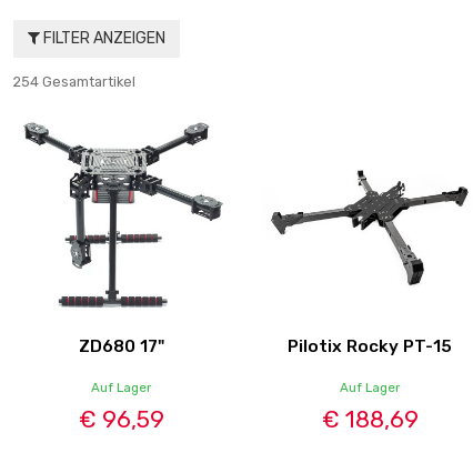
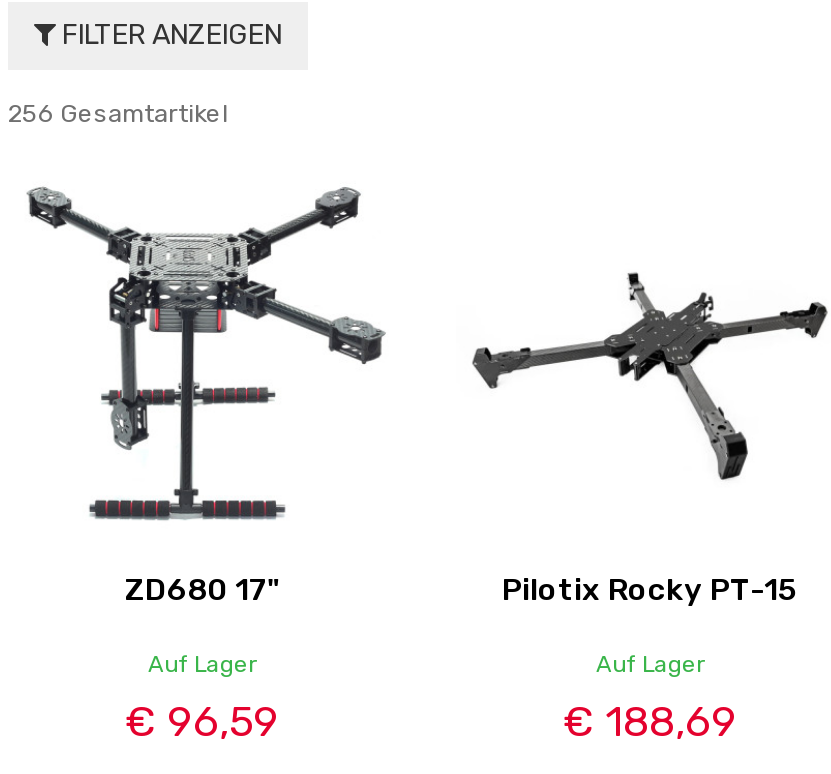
- 254 Gesamtartikel
+ 256 Gesamtartikel
